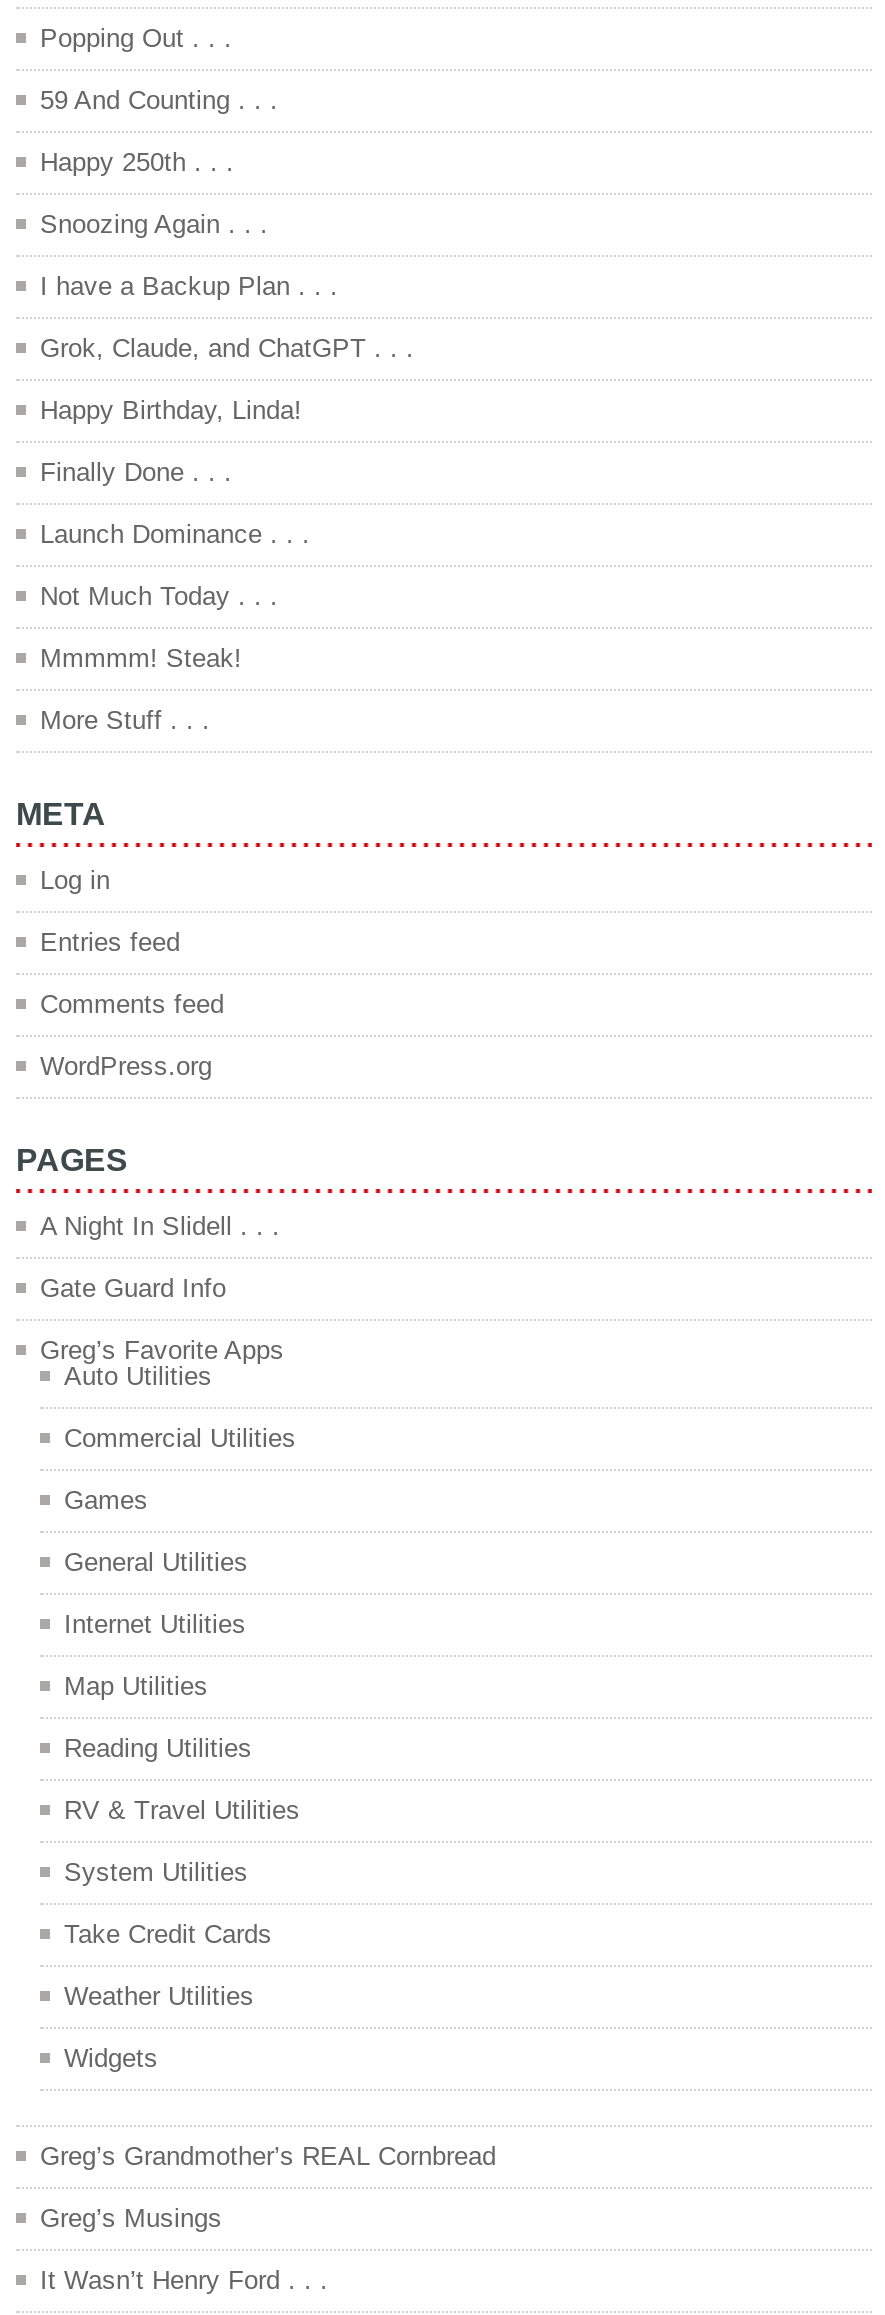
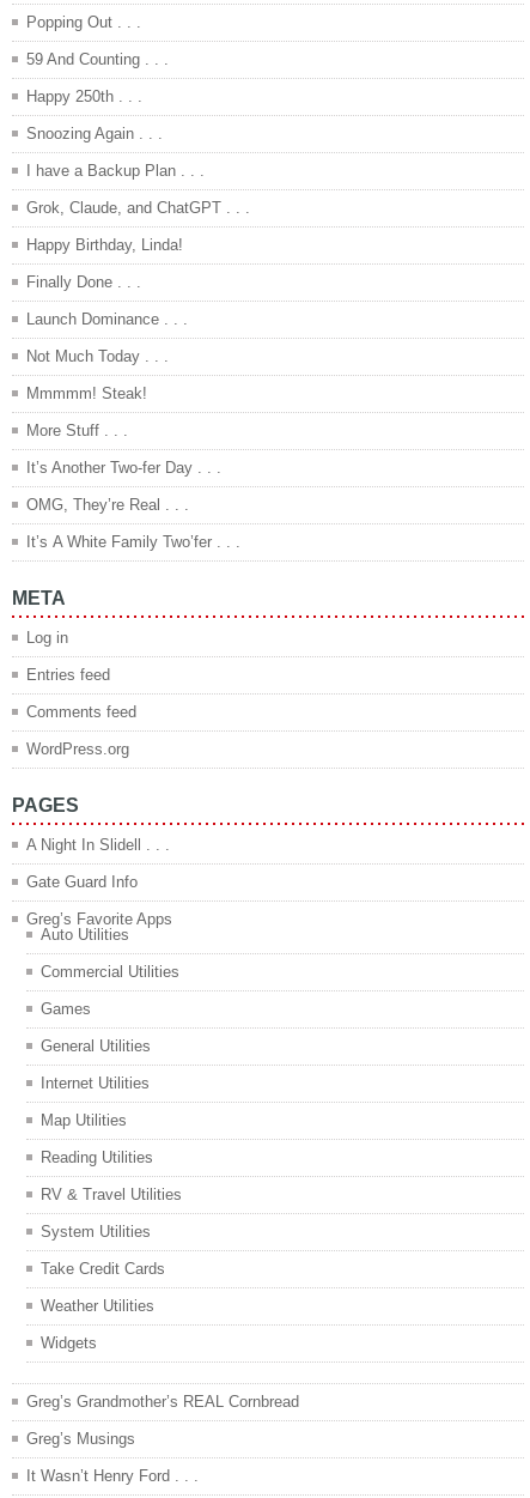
+ It’s Another Two-fer Day . . .
+ OMG, They’re Real . . .
+ It’s A White Family Two’fer . . .
